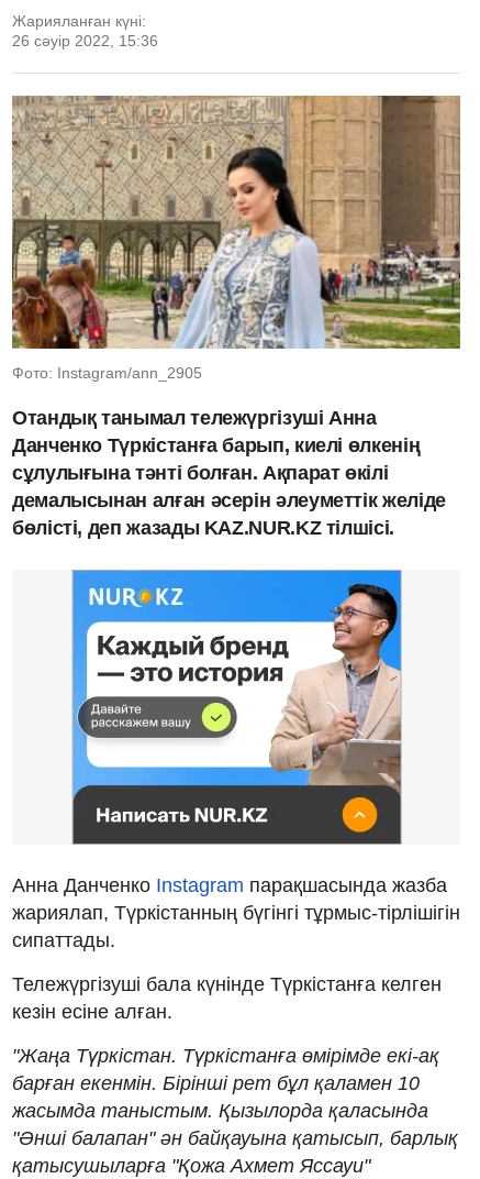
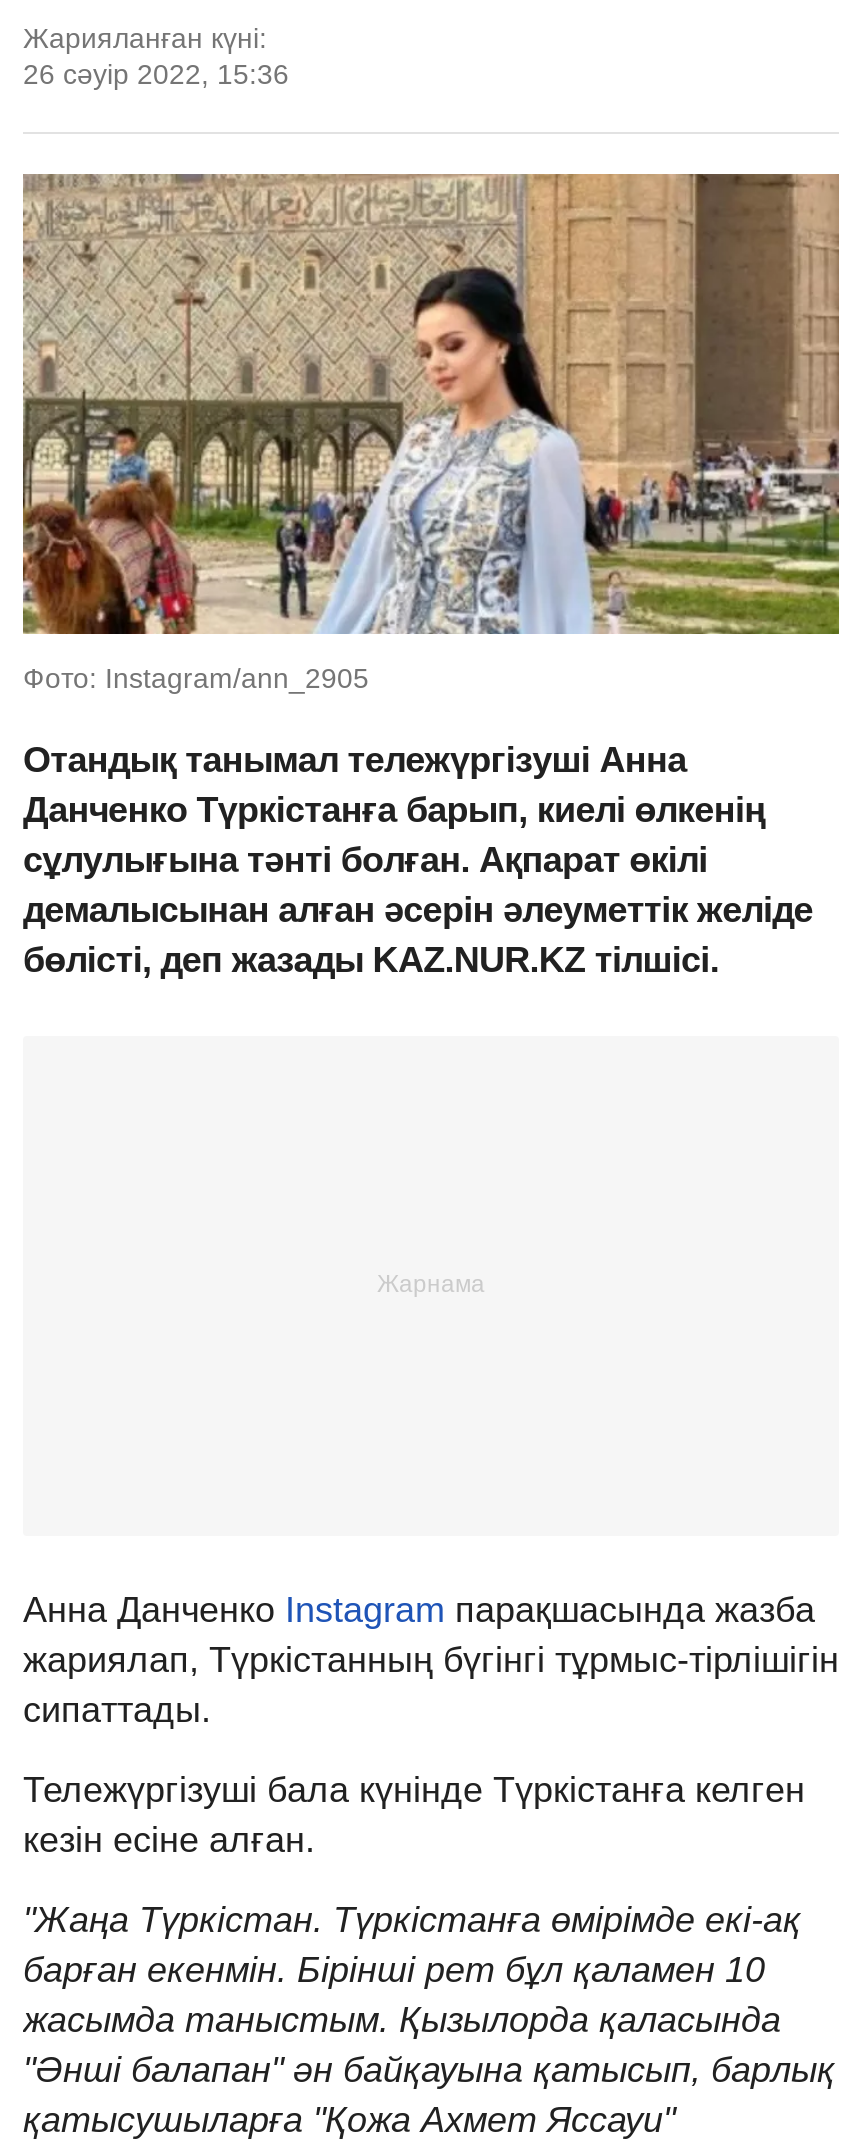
- [image]
